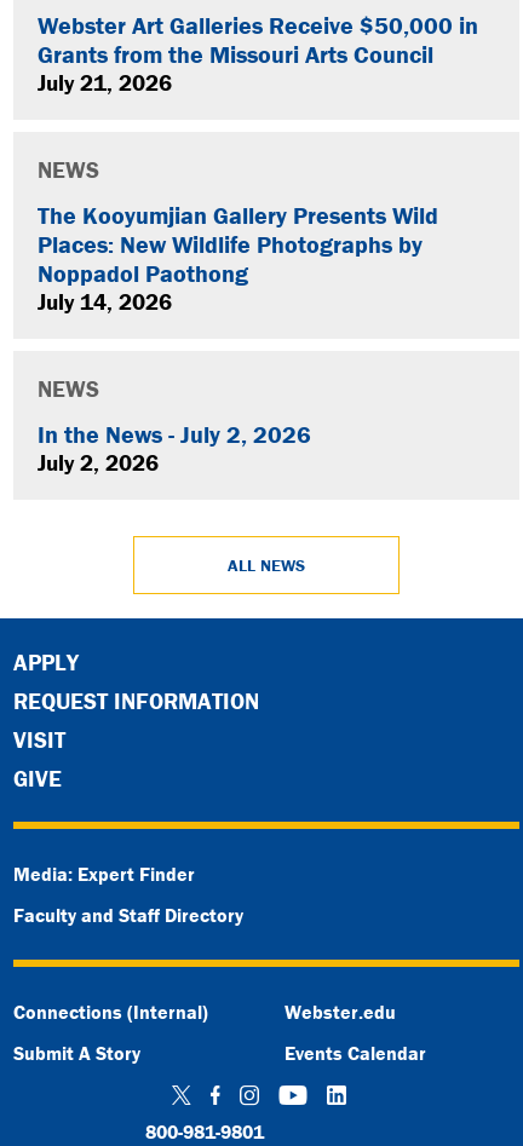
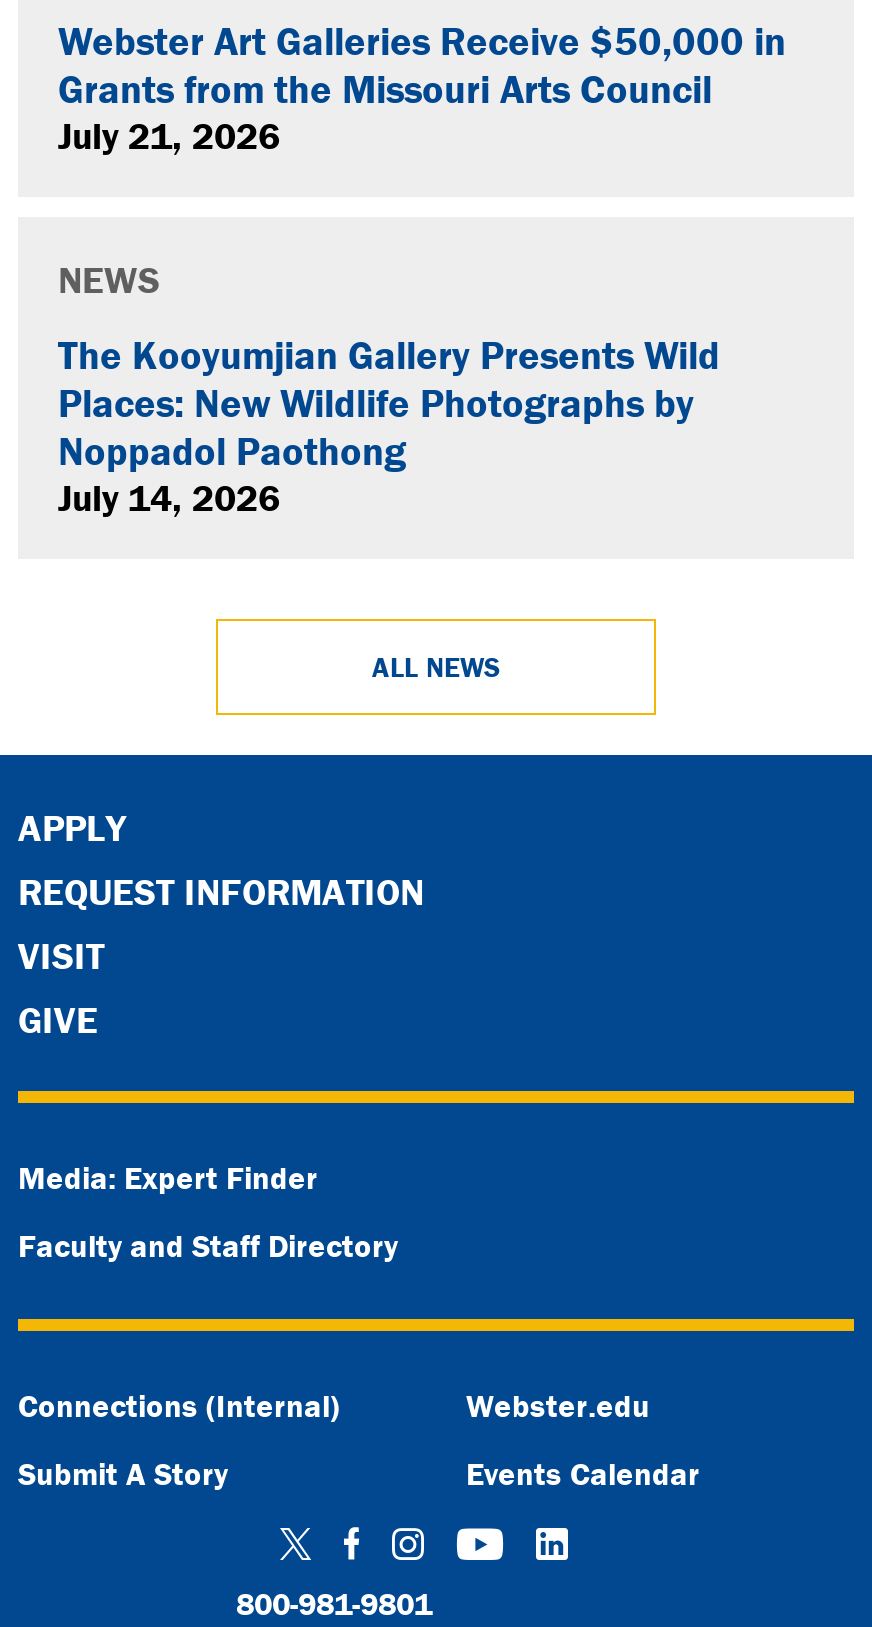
- NEWS
- In the News - July 2, 2026
- July 2, 2026
